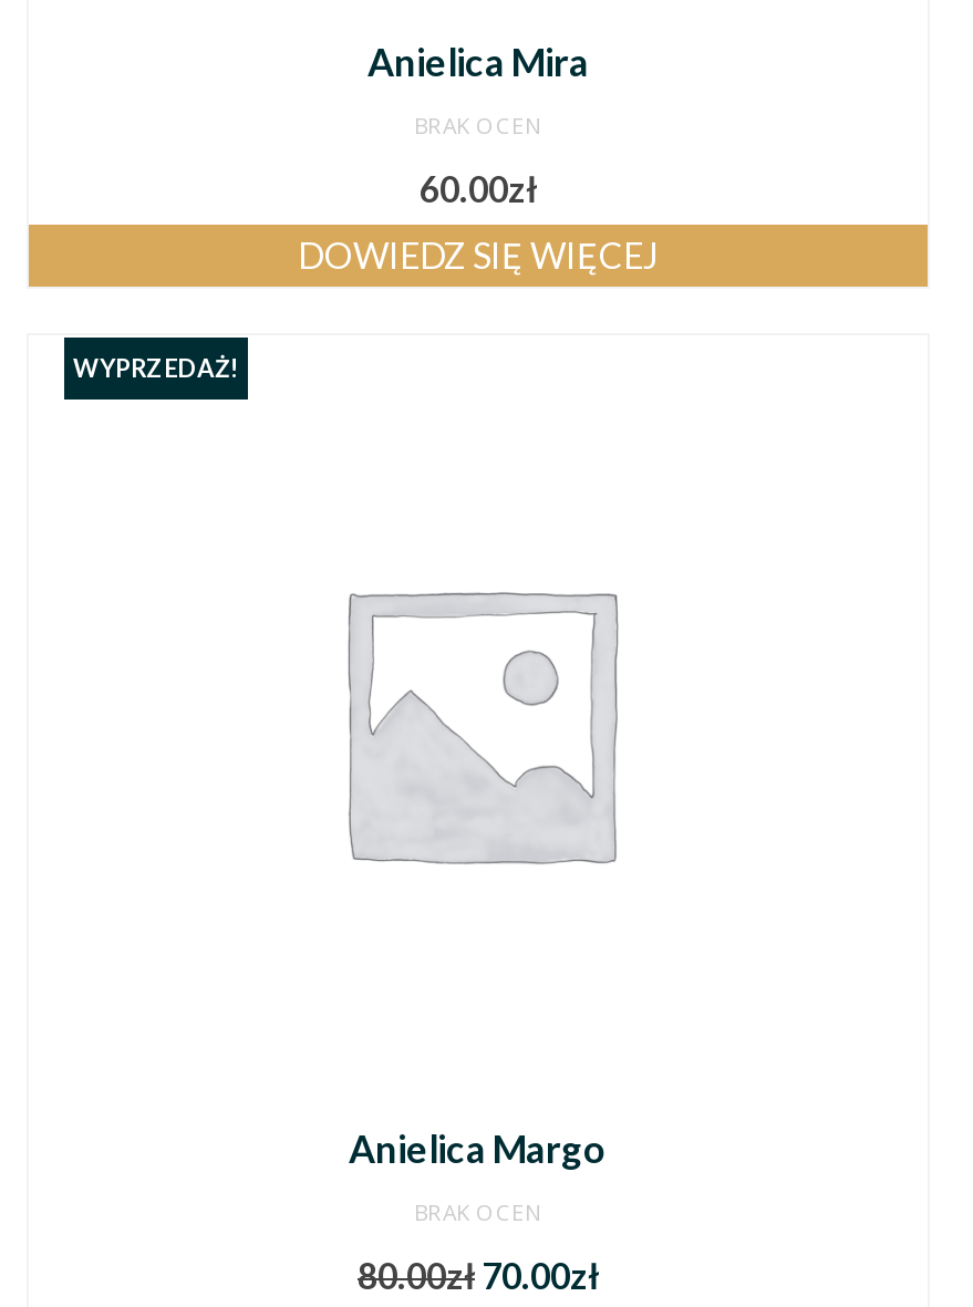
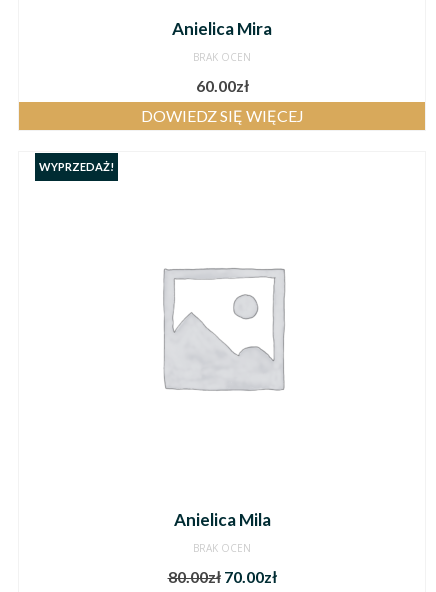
- Anielica Margo
+ Anielica Mila
